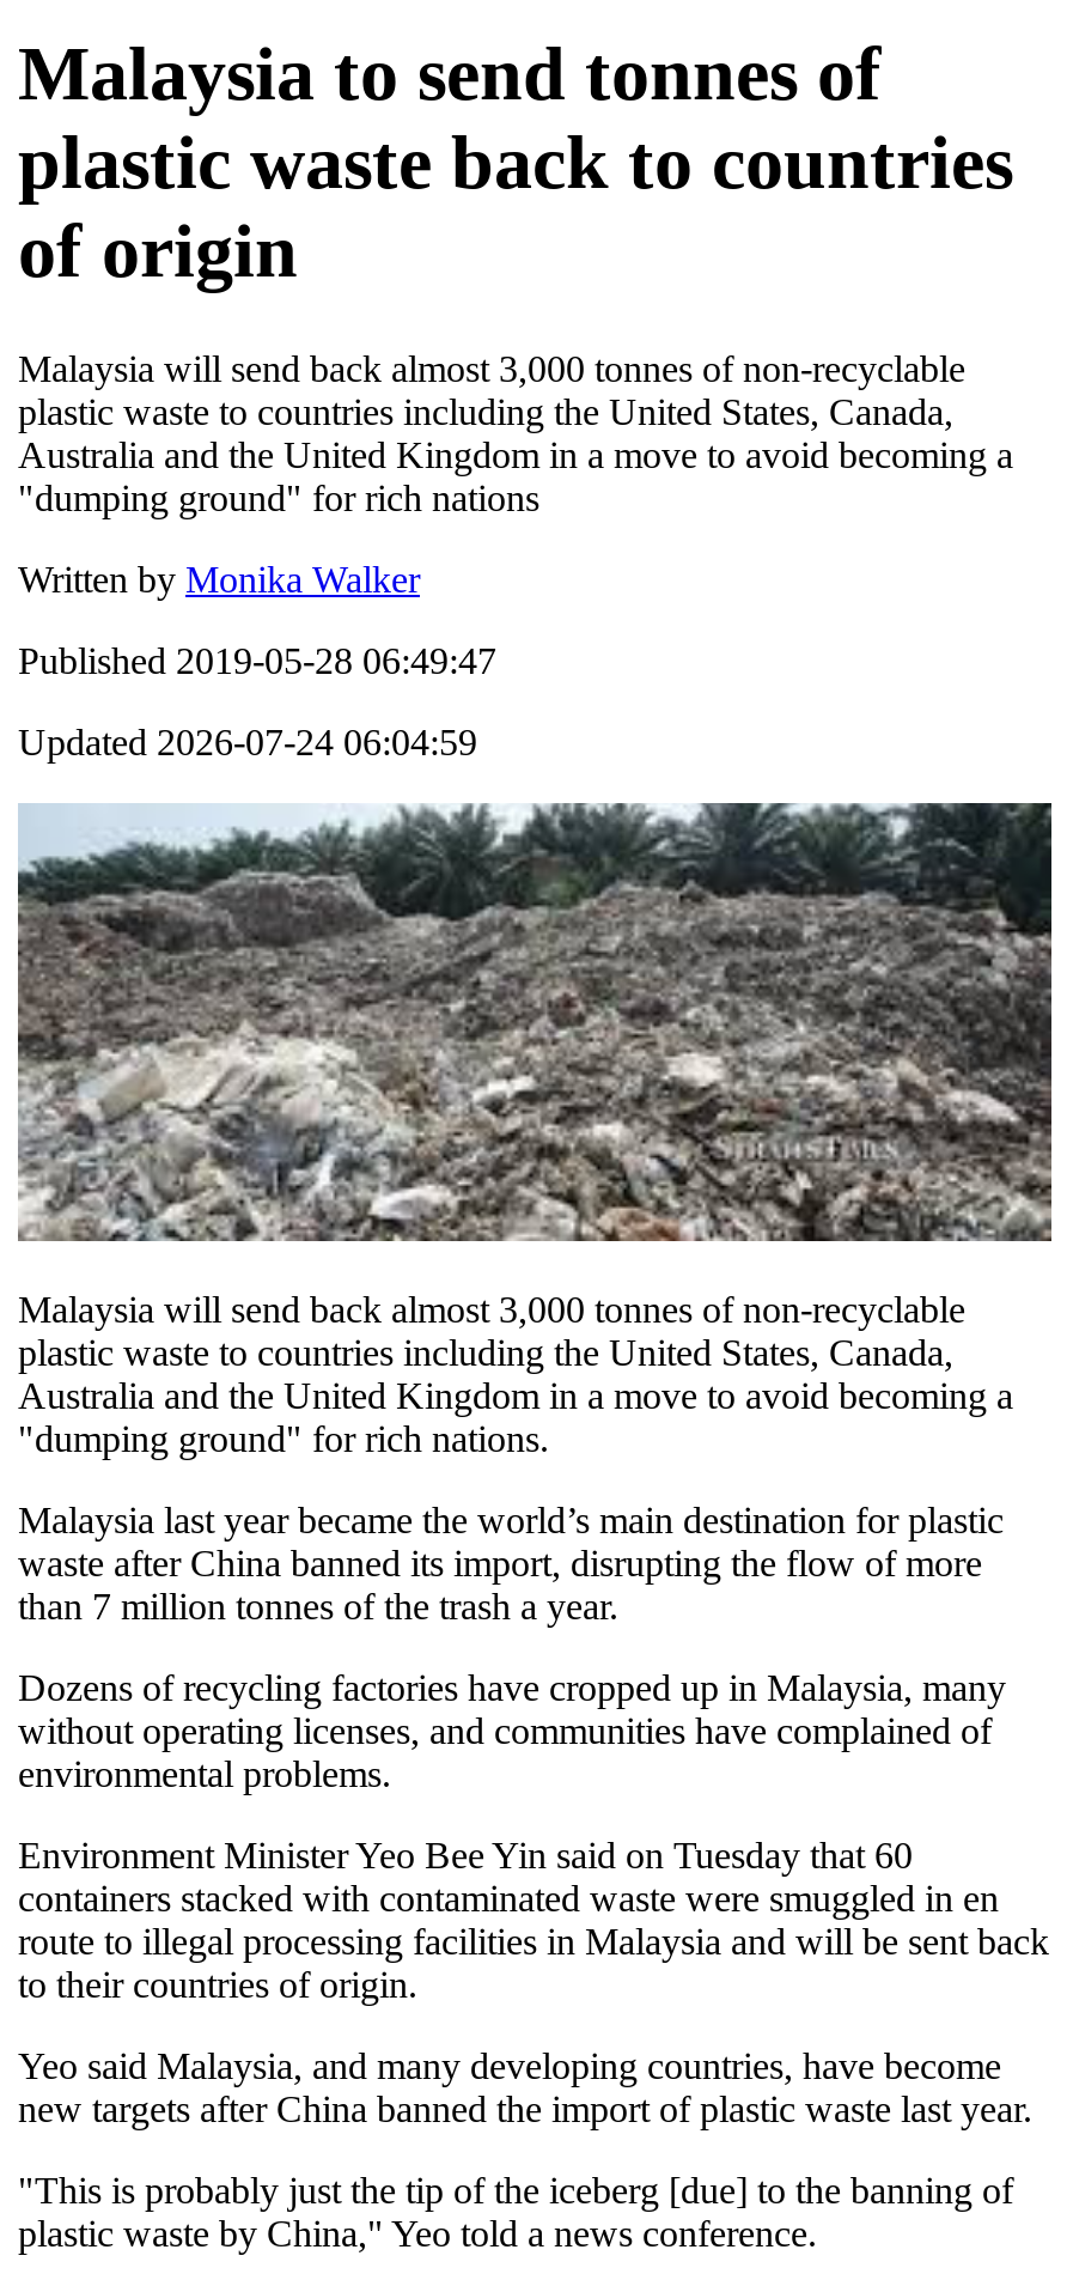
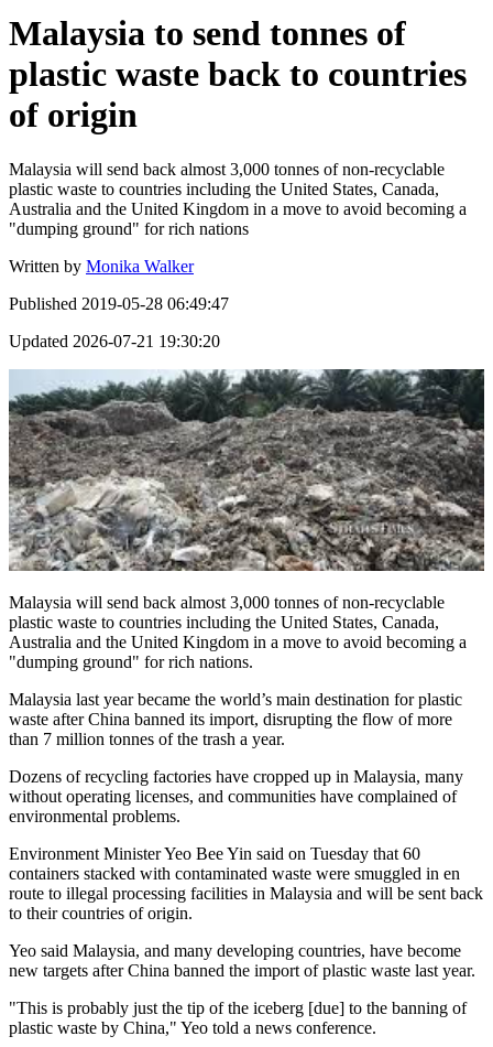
- Updated 2026-07-24 06:04:59
+ Updated 2026-07-21 19:30:20
